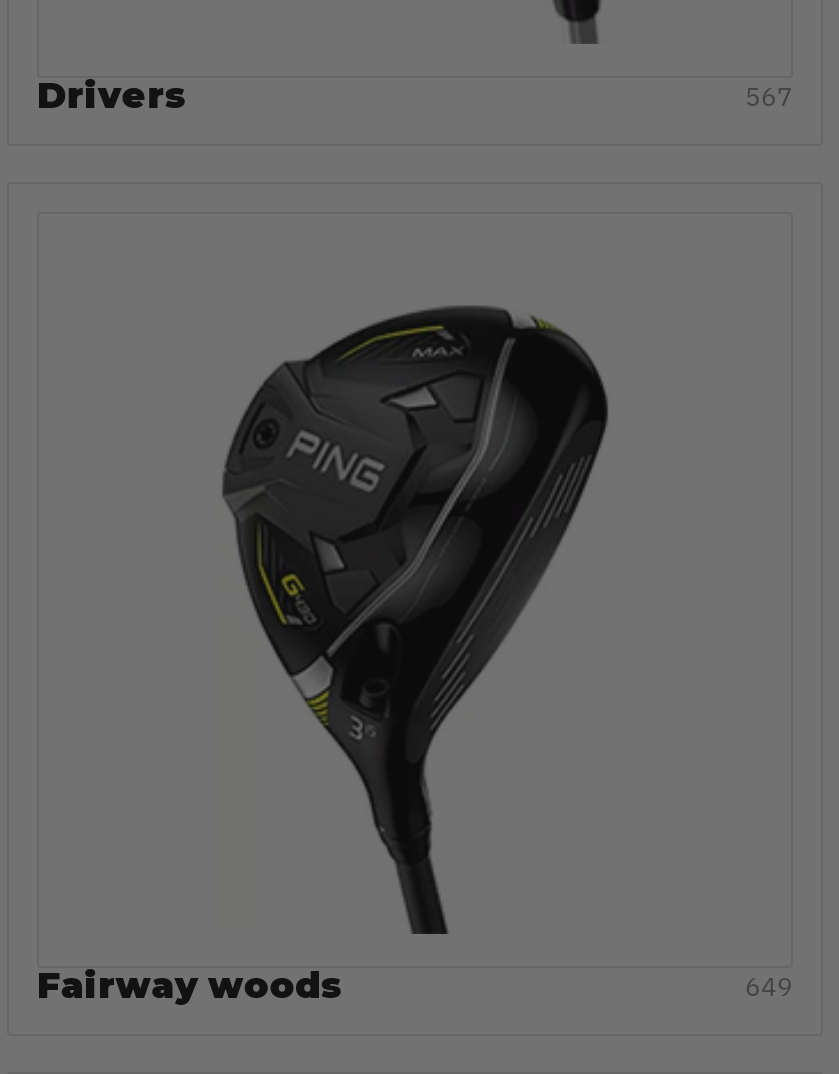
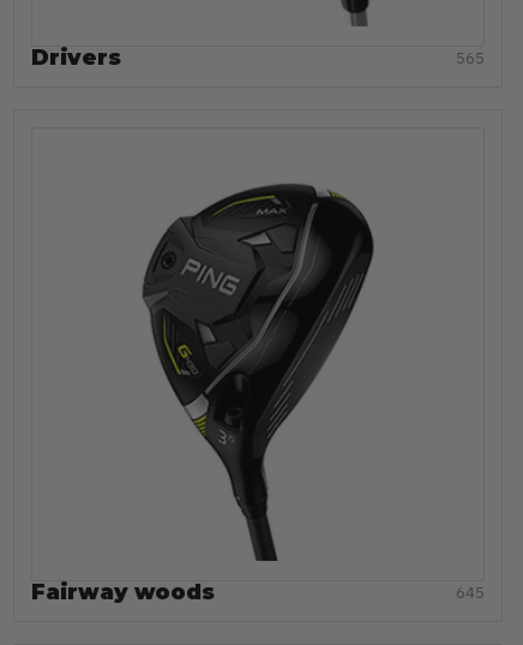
- 567
+ 565

- 649
+ 645
